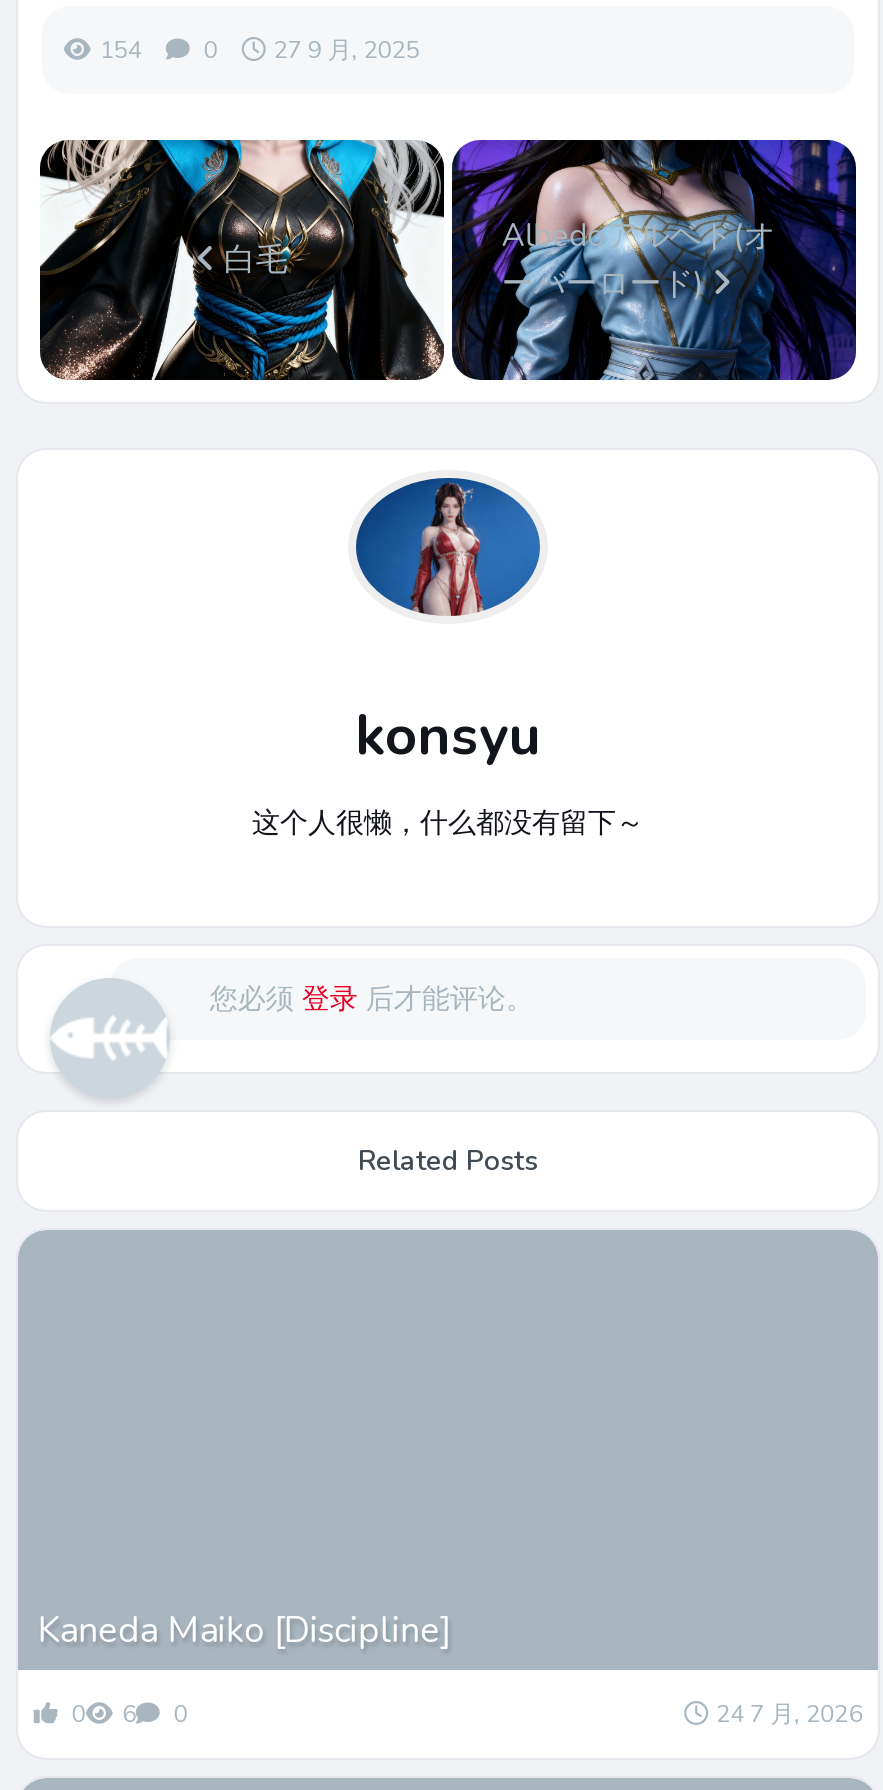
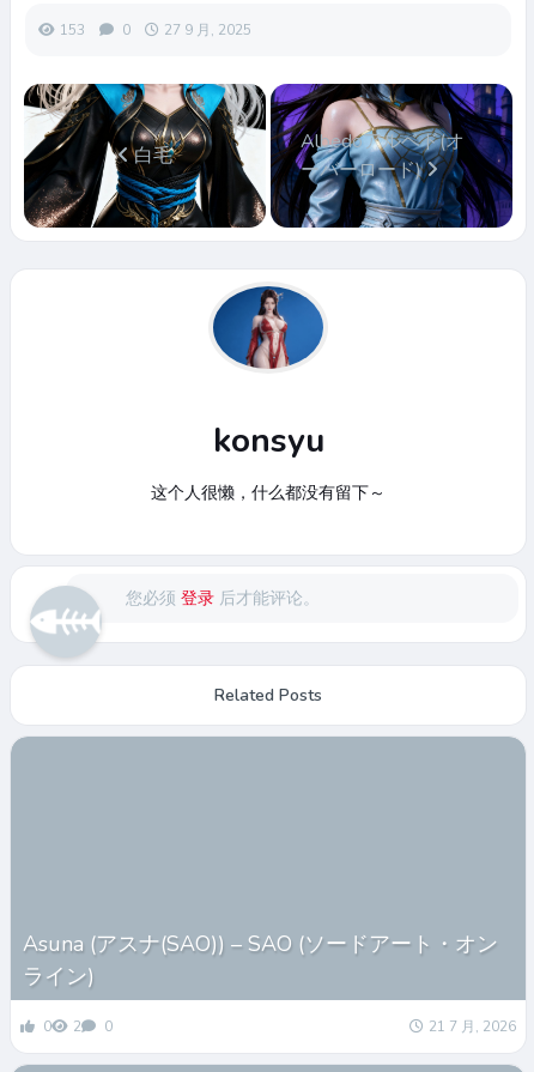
- 154 0 27 9 月, 2025
+ 153 0 27 9 月, 2025

- Kaneda Maiko [Discipline]
+ Asuna (アスナ(SAO)) – SAO (ソードアート・オン
+ ライン)

- 6
+ 2

- 24 7 月, 2026
+ 21 7 月, 2026
